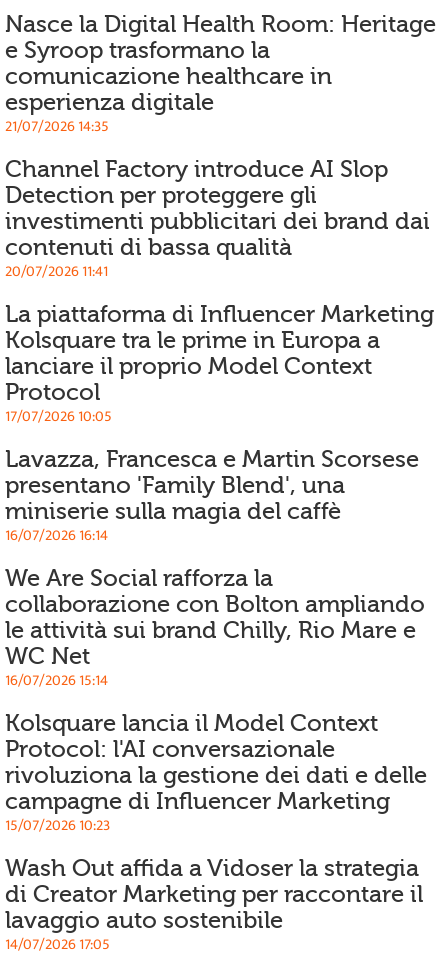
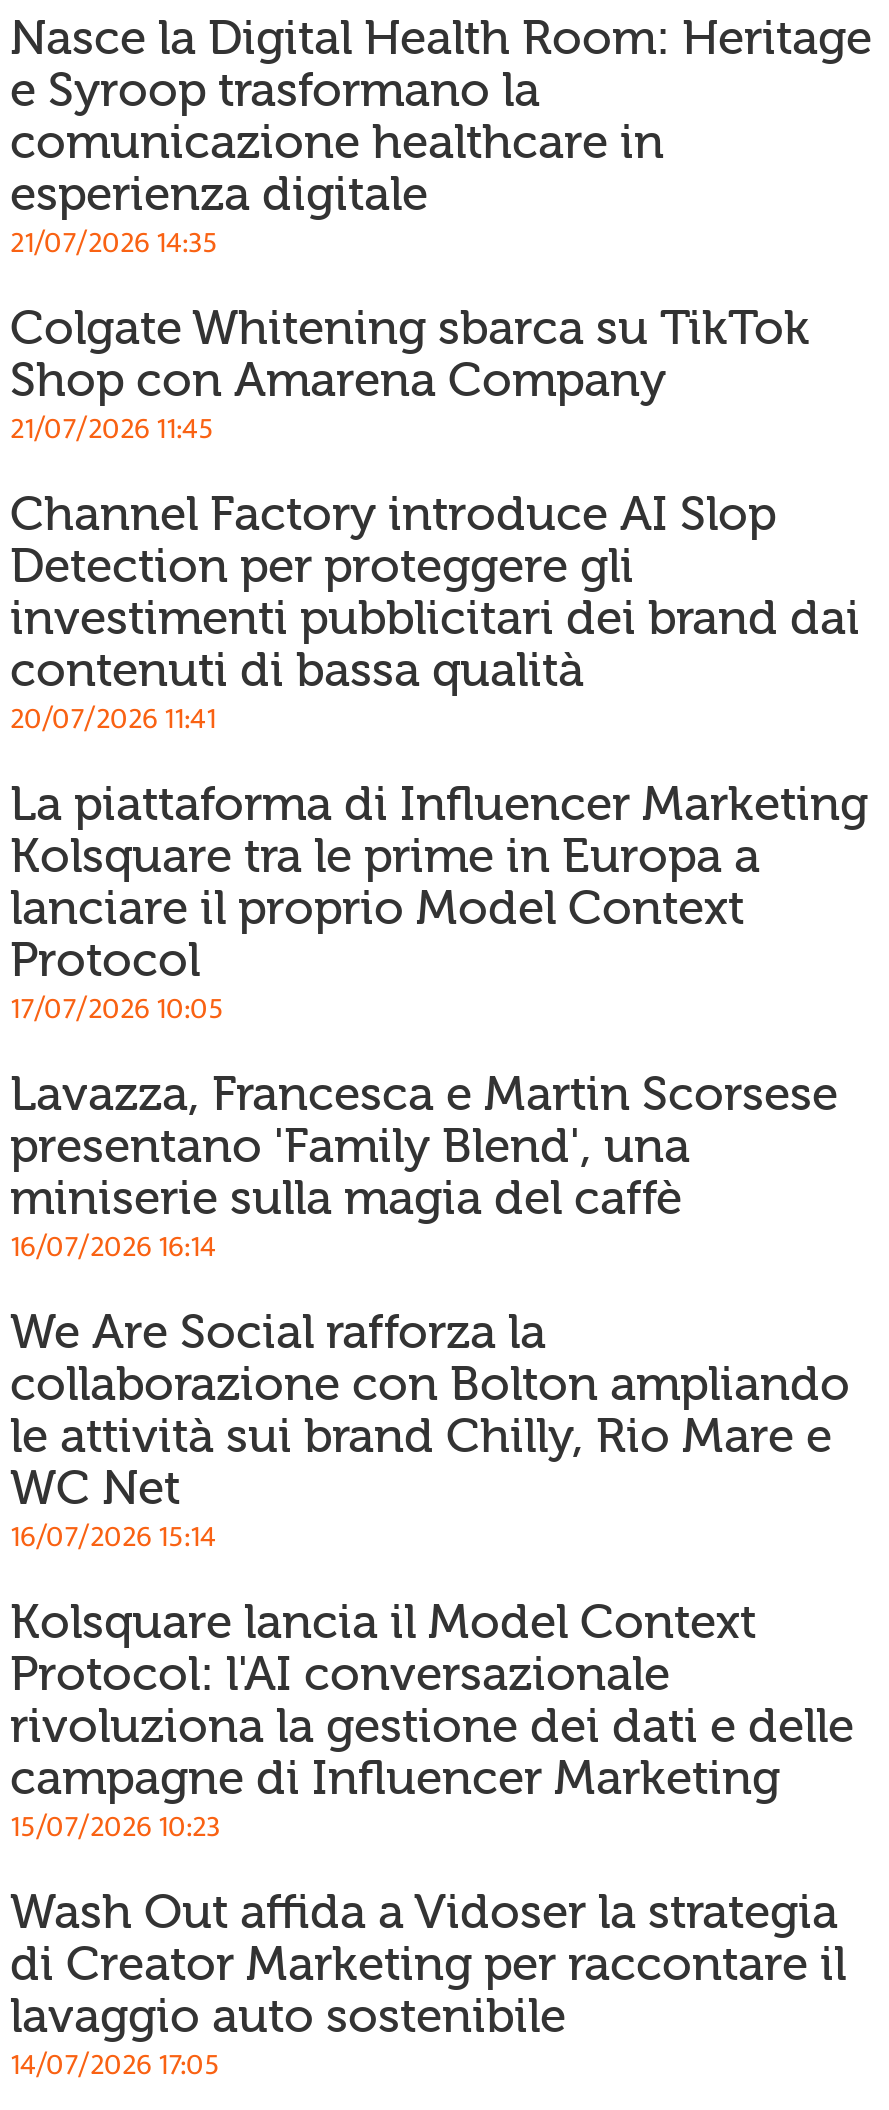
+ Colgate Whitening sbarca su TikTok
+ Shop con Amarena Company
+ 21/07/2026 11:45
